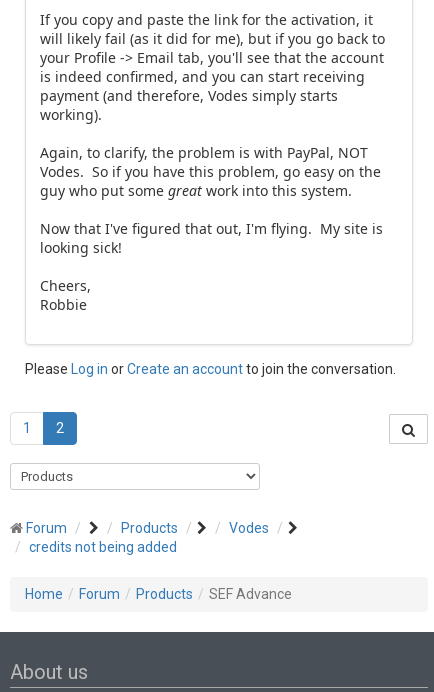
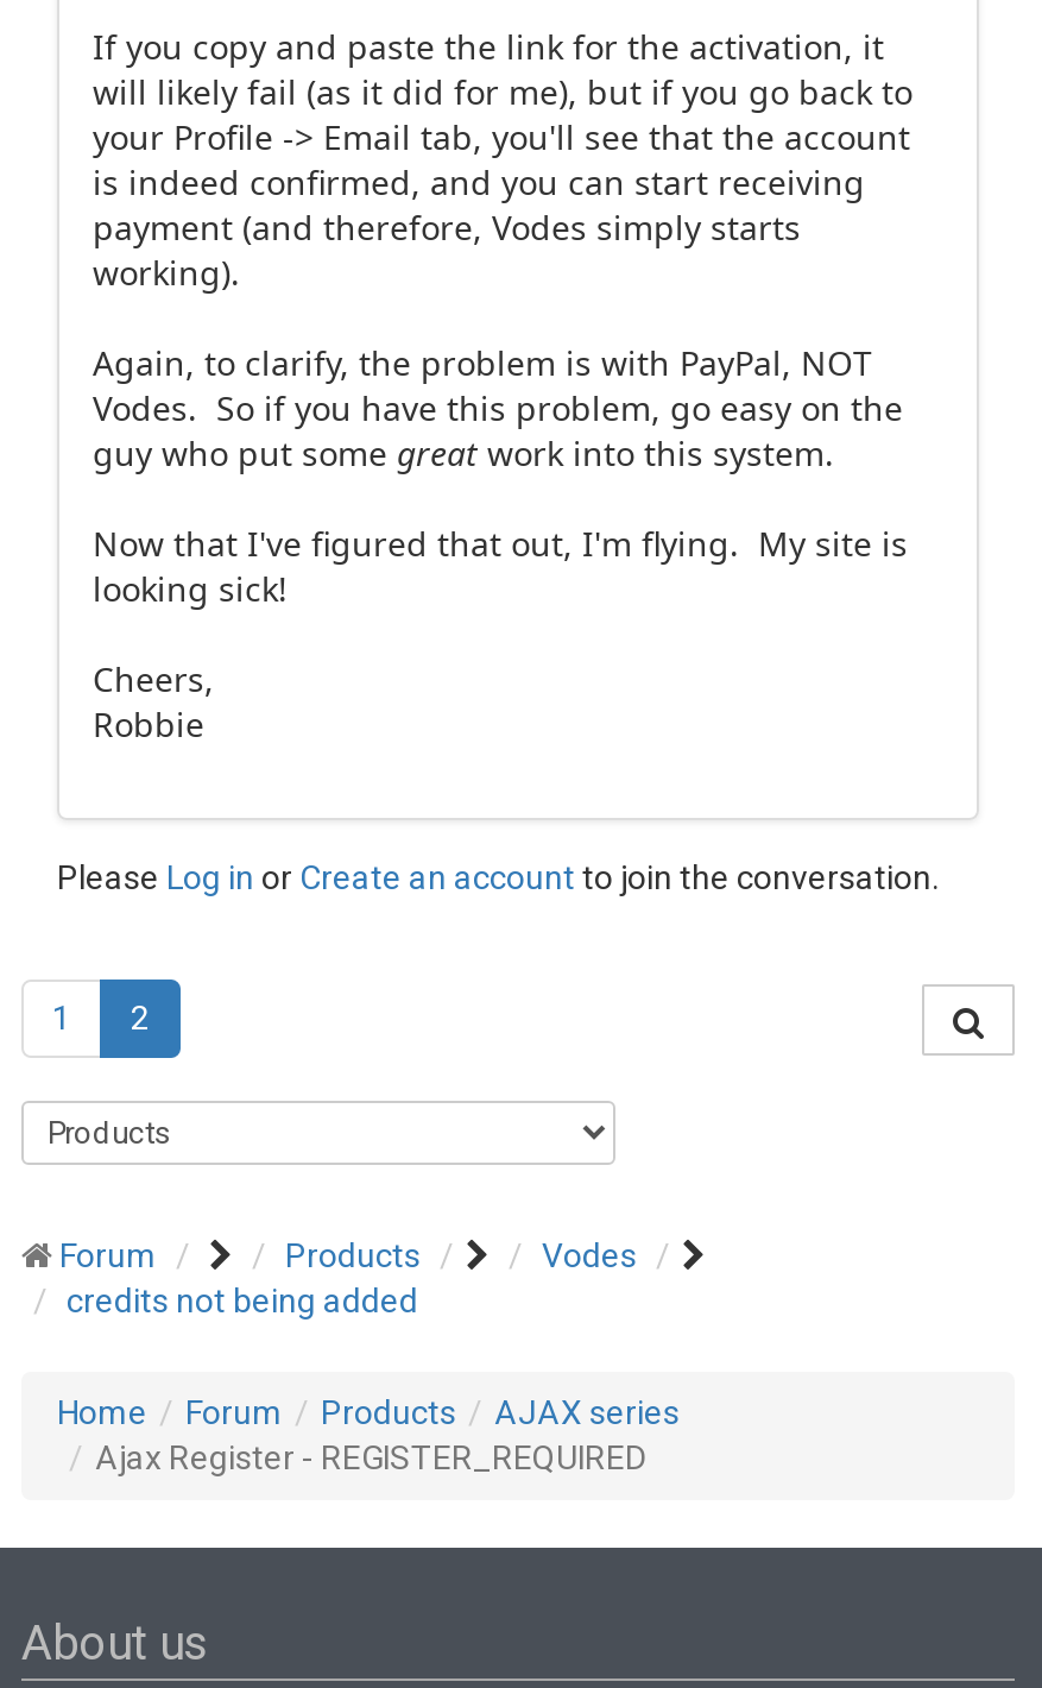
- SEF Advance
+ AJAX series
+ Ajax Register - REGISTER_REQUIRED
